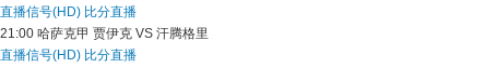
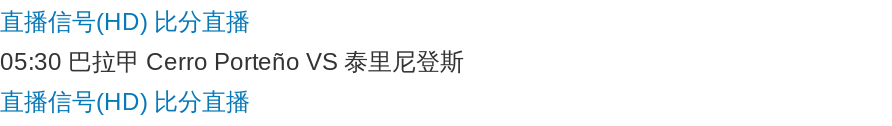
- 21:00 哈萨克甲贾伊克 VS 汗腾格里
+ 05:30 巴拉甲Cerro Porteño VS 泰里尼登斯
